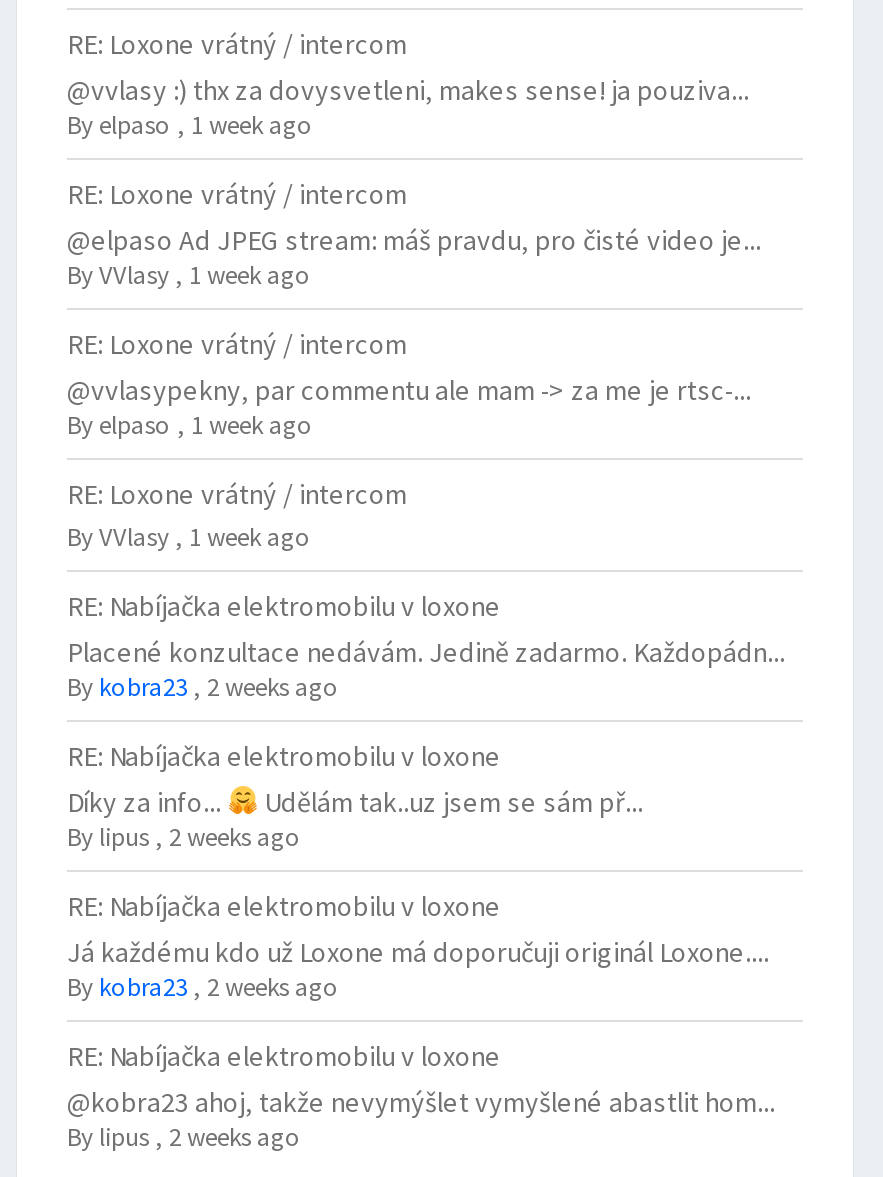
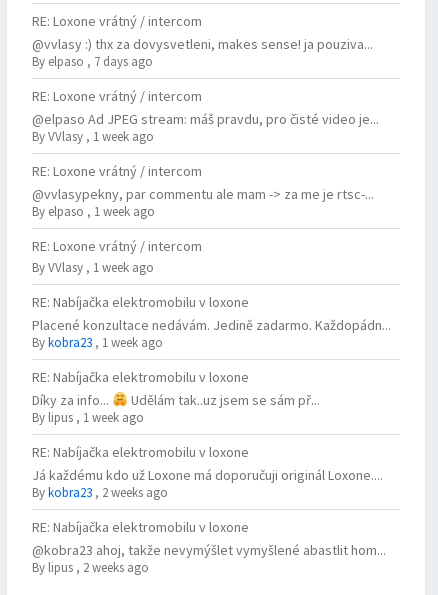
- By elpaso, 1 week ago
+ By elpaso, 7 days ago

- By kobra23, 2 weeks ago
+ By kobra23, 1 week ago

- By lipus, 2 weeks ago
+ By lipus, 1 week ago
